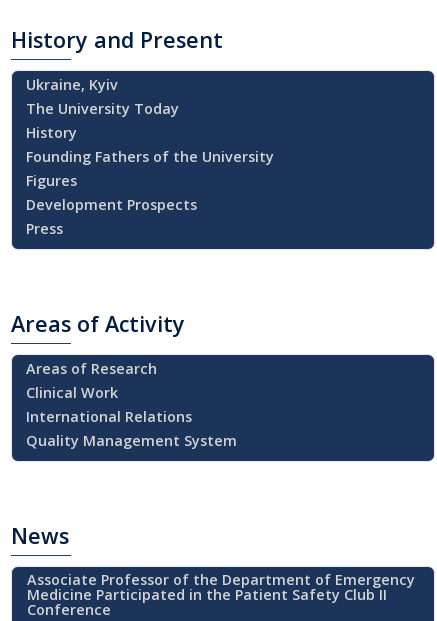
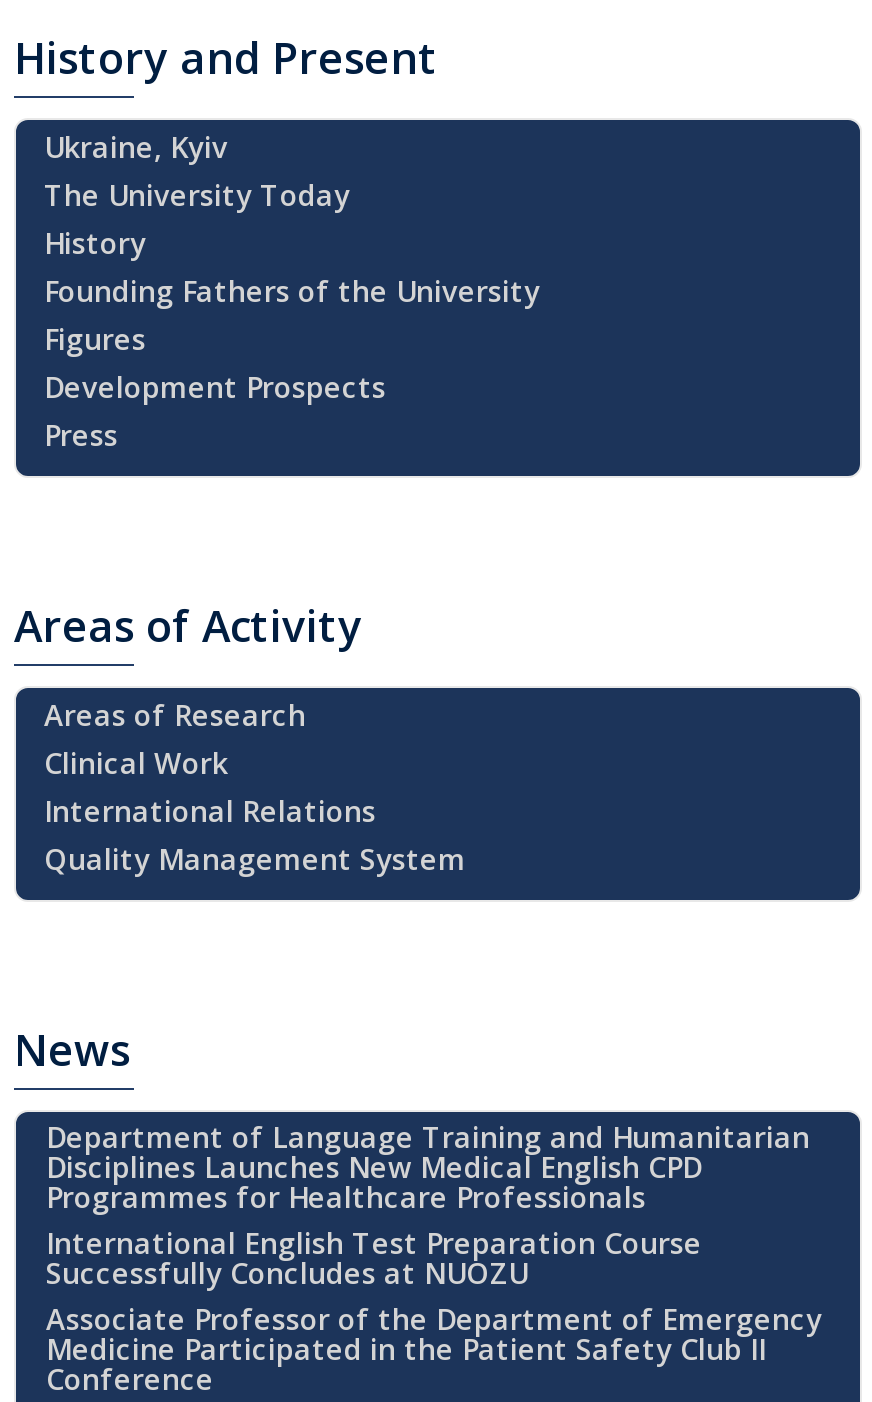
+ Department of Language Training and Humanitarian
+ Disciplines Launches New Medical English CPD
+ Programmes for Healthcare Professionals
+ International English Test Preparation Course
+ Successfully Concludes at NUOZU
